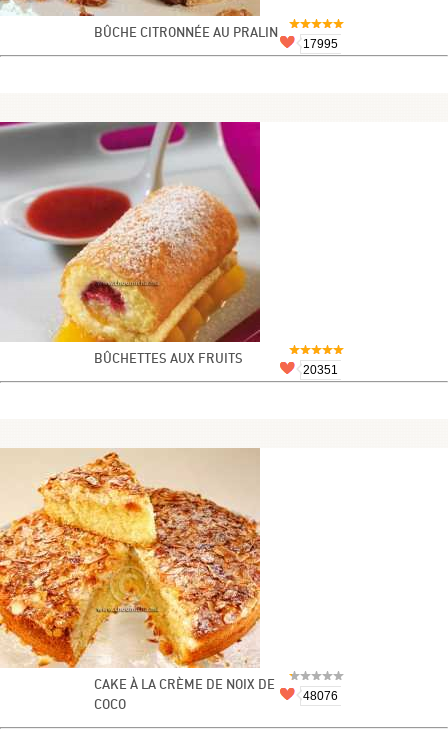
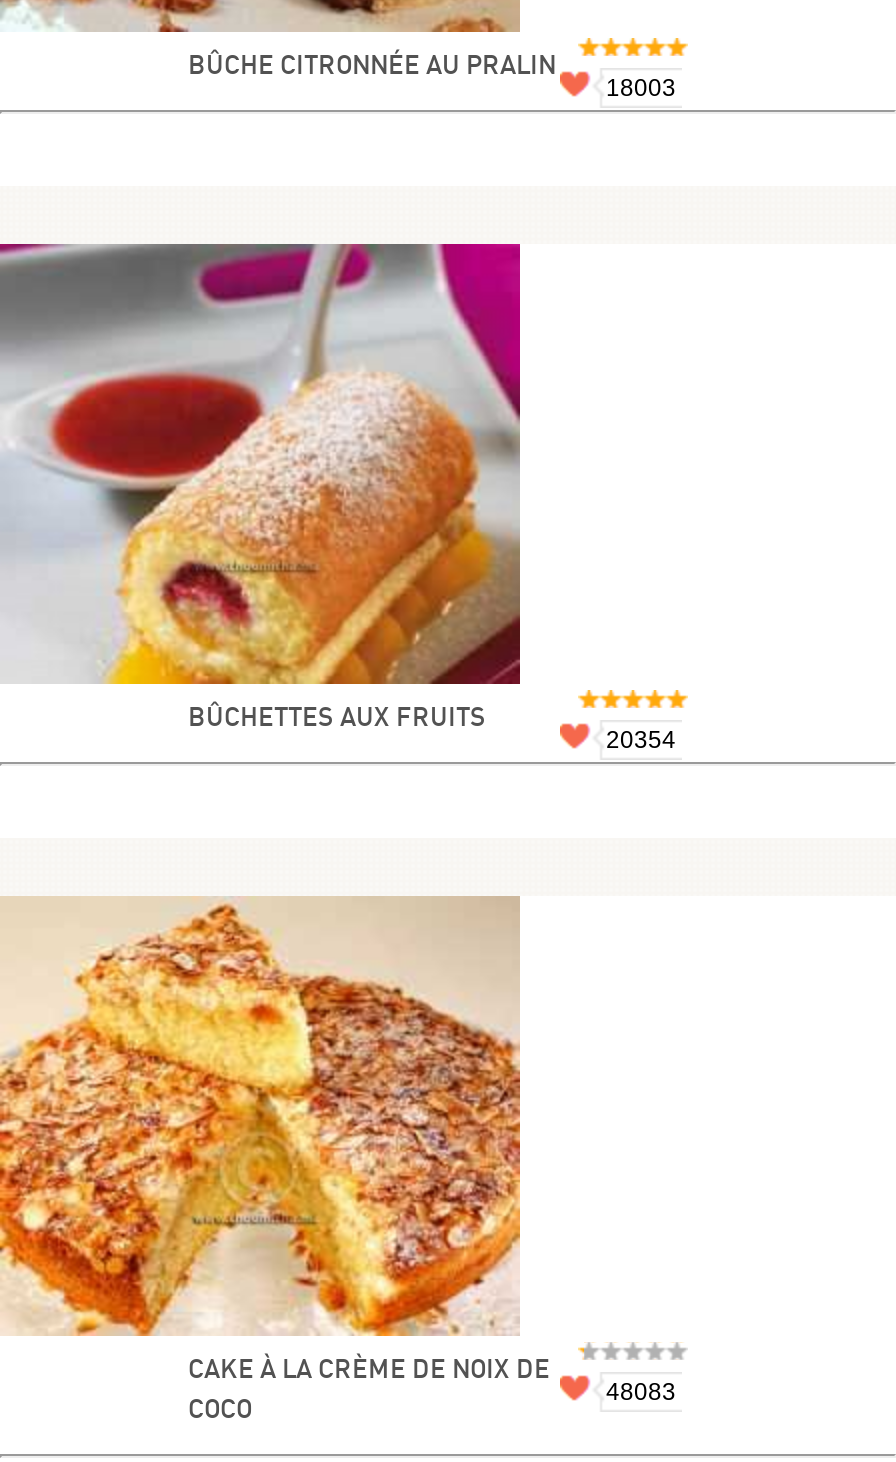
- 17995
+ 18003

- 20351
+ 20354

- 48076
+ 48083
